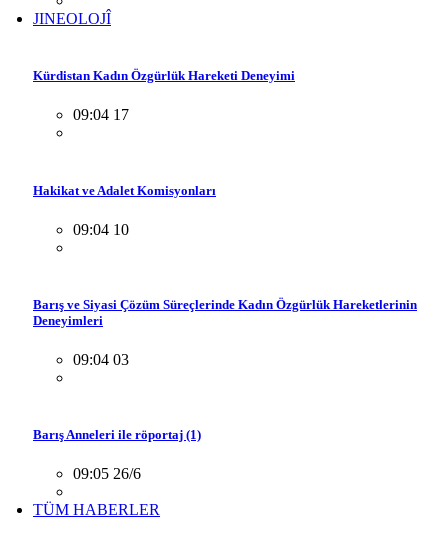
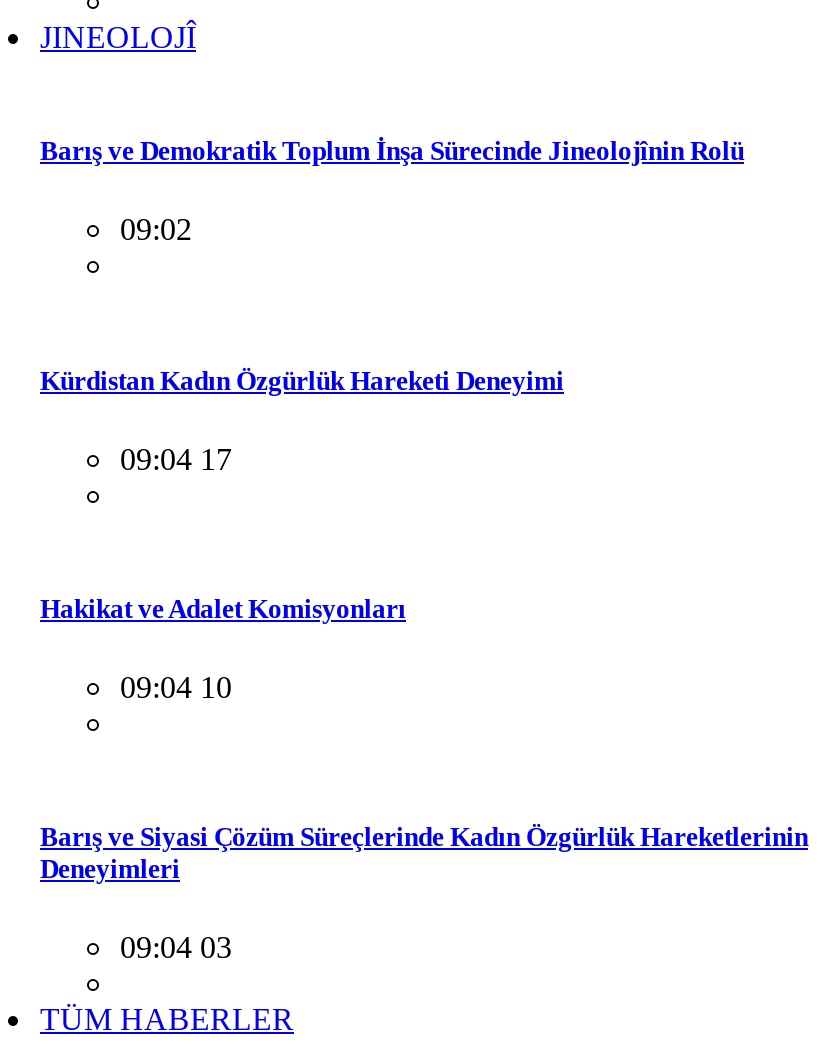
+ Barış ve Demokratik Toplum İnşa Sürecinde Jineolojînin Rolü
+ 09:02

moved down: Kürdistan Kadın Özgürlük Hareketi Deneyimi | 09:04 17 | Hakikat ve Adalet Komisyonları | 09:04 10 | Barış ve Siyasi Çözüm Süreçlerinde Kadın Özgürlük Hareketlerinin | Deneyimleri | 09:04 03

- Barış Anneleri ile röportaj (1)
- 09:05 26/6
